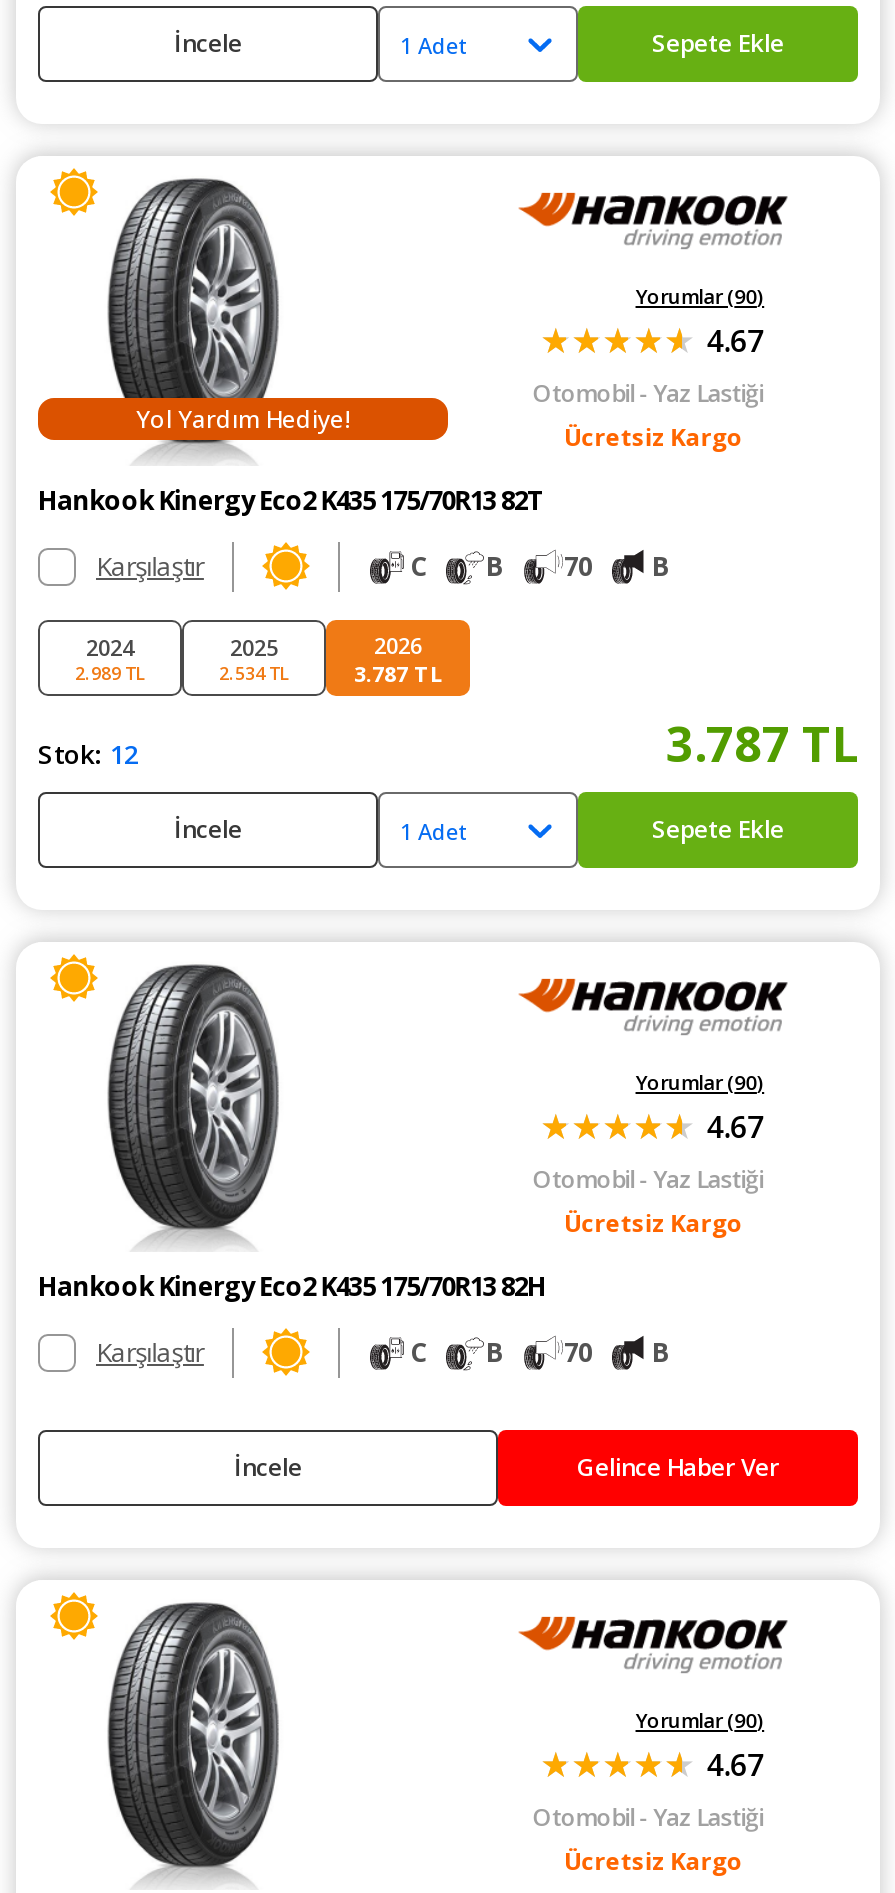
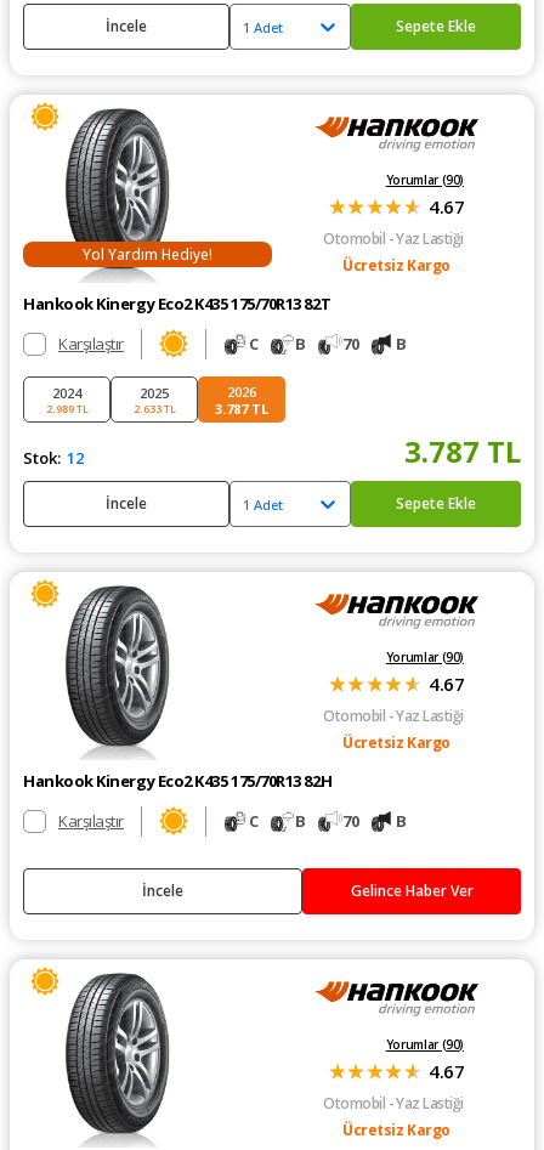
- 2.534TL
+ 2.633TL
